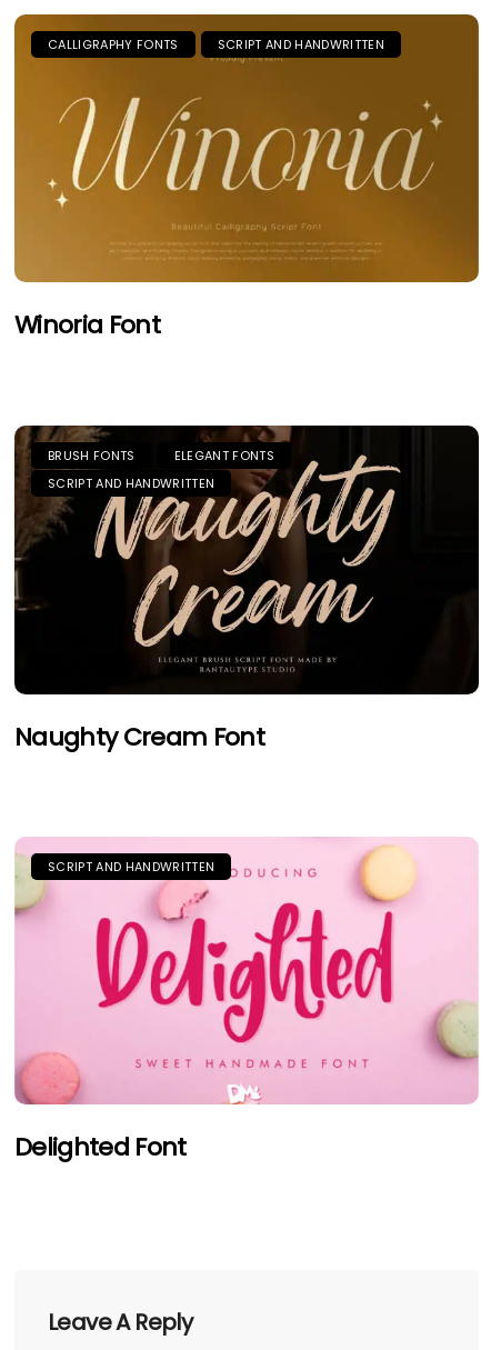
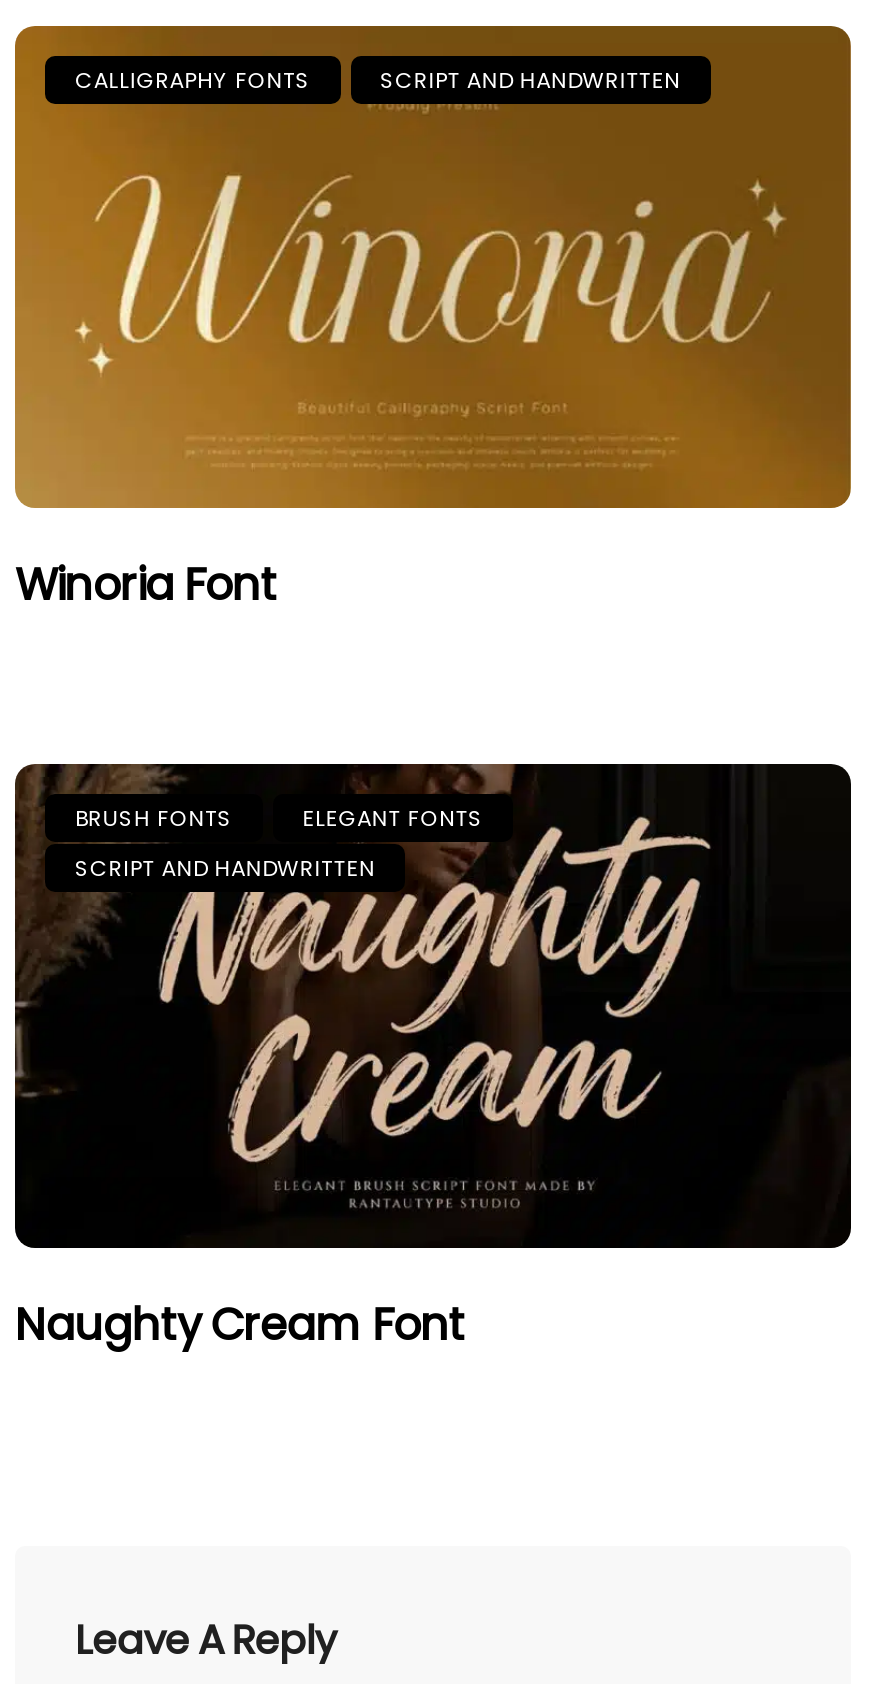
- [image]
- SCRIPT AND HANDWRITTEN

- Delighted Font
